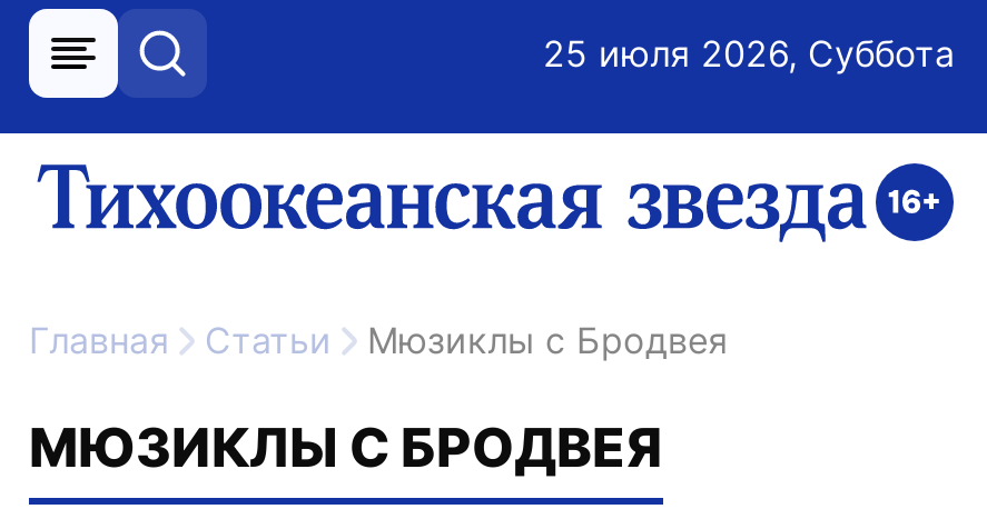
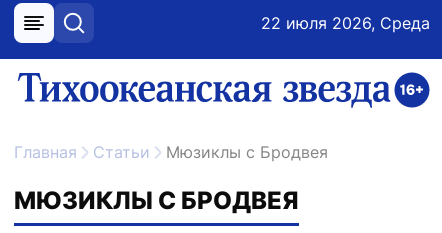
- 25 июля 2026, Суббота
+ 22 июля 2026, Среда
